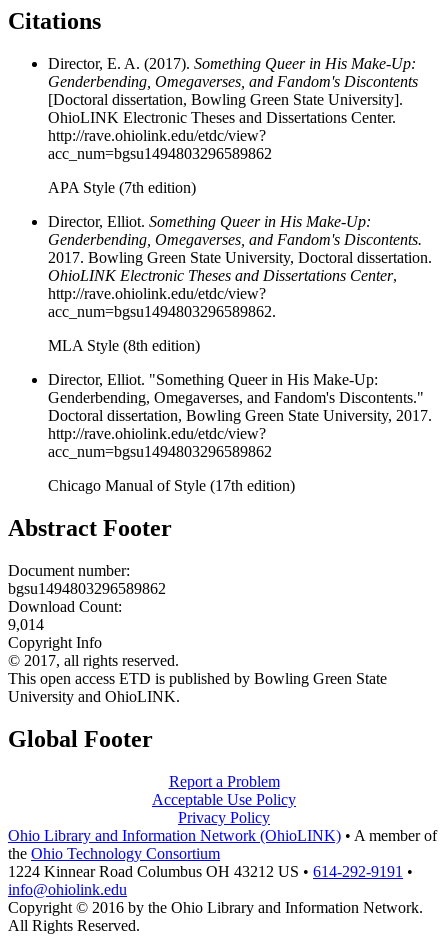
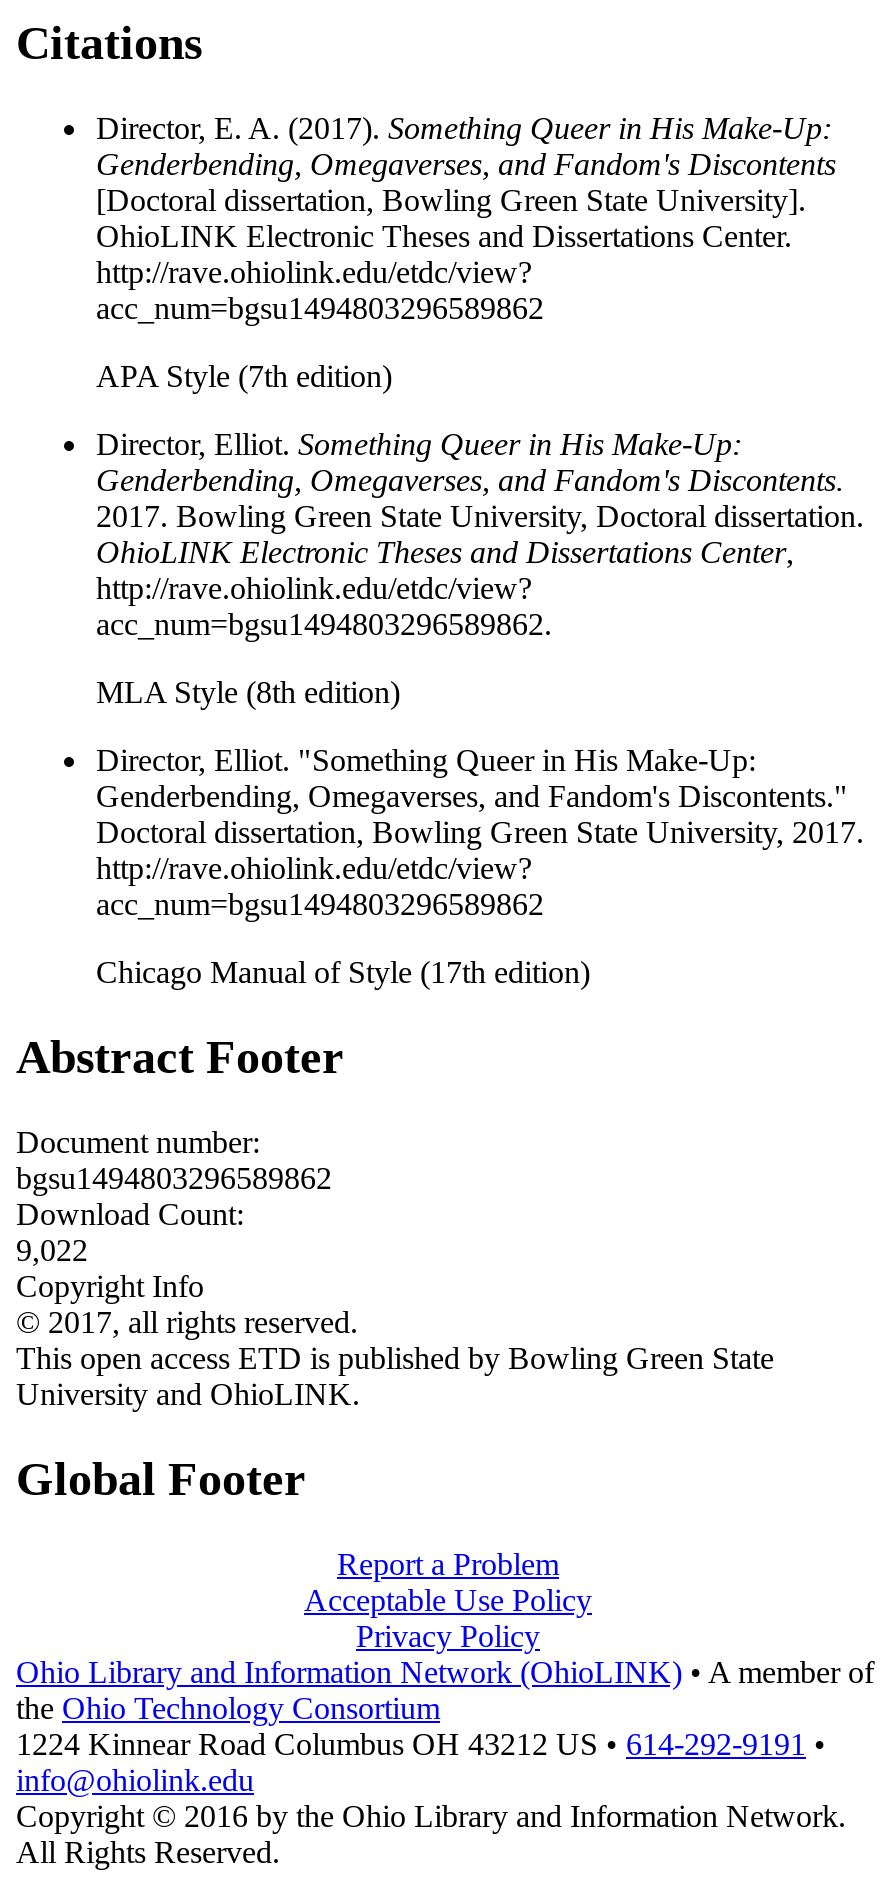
- 9,014
+ 9,022
